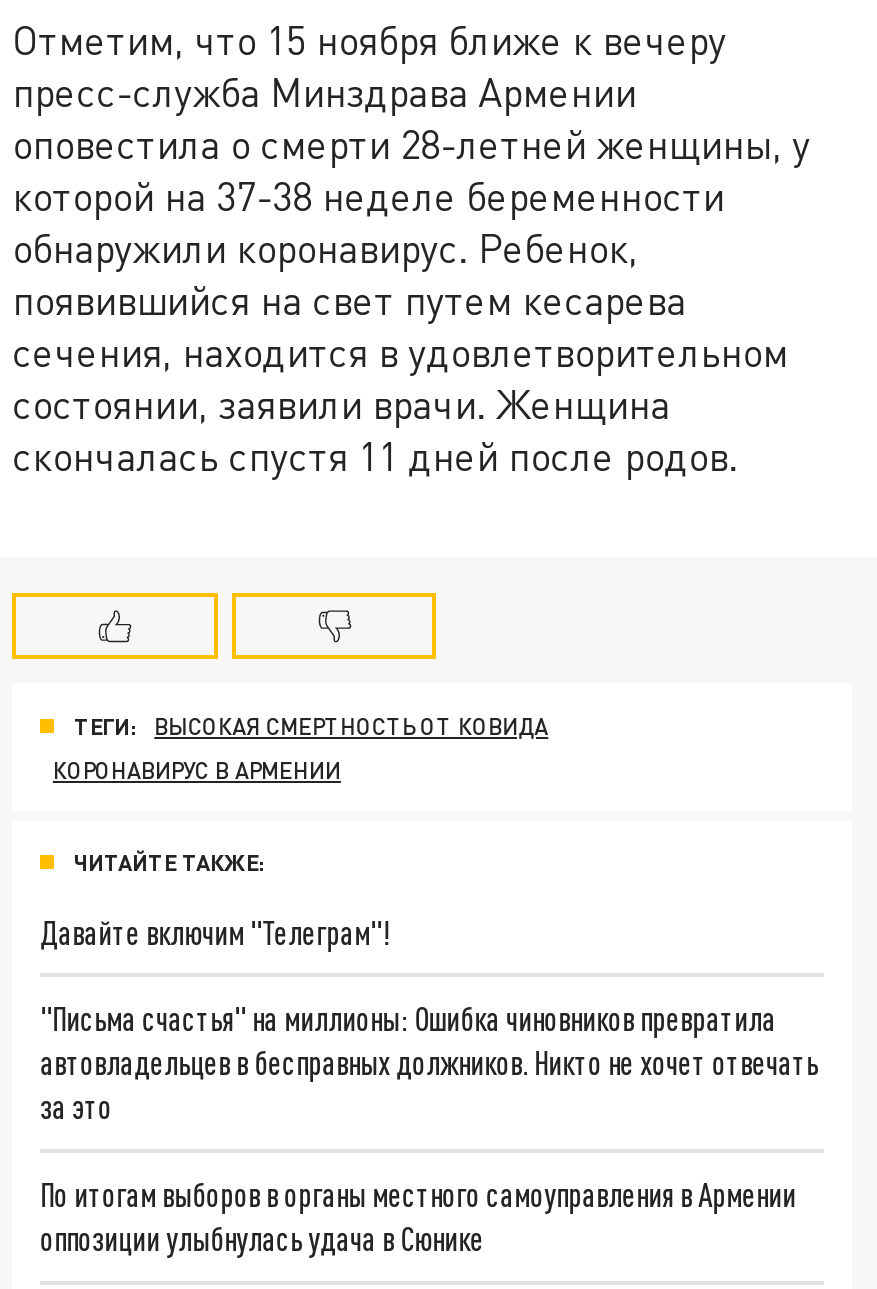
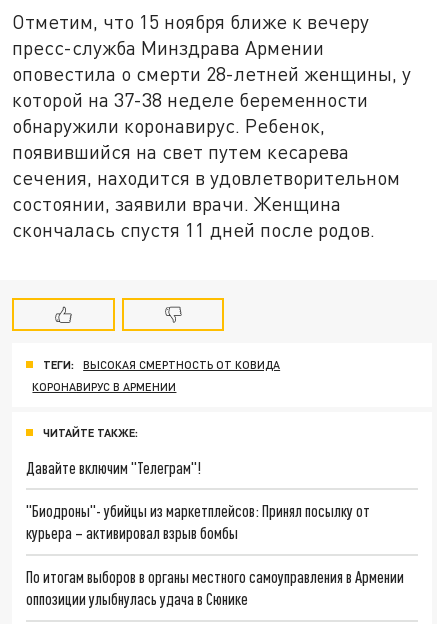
- "Письма счастья" на миллионы: Ошибка чиновников превратила
- автовладельцев в бесправных должников. Никто не хочет отвечать
- за это
+ "Биодроны"- убийцы из маркетплейсов: Принял посылку от
+ курьера – активировал взрыв бомбы
